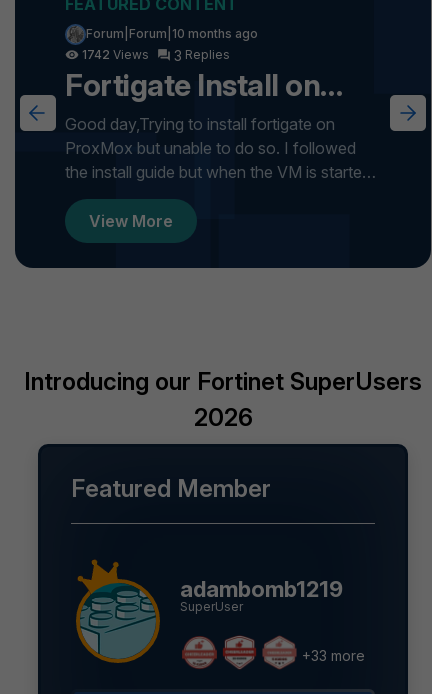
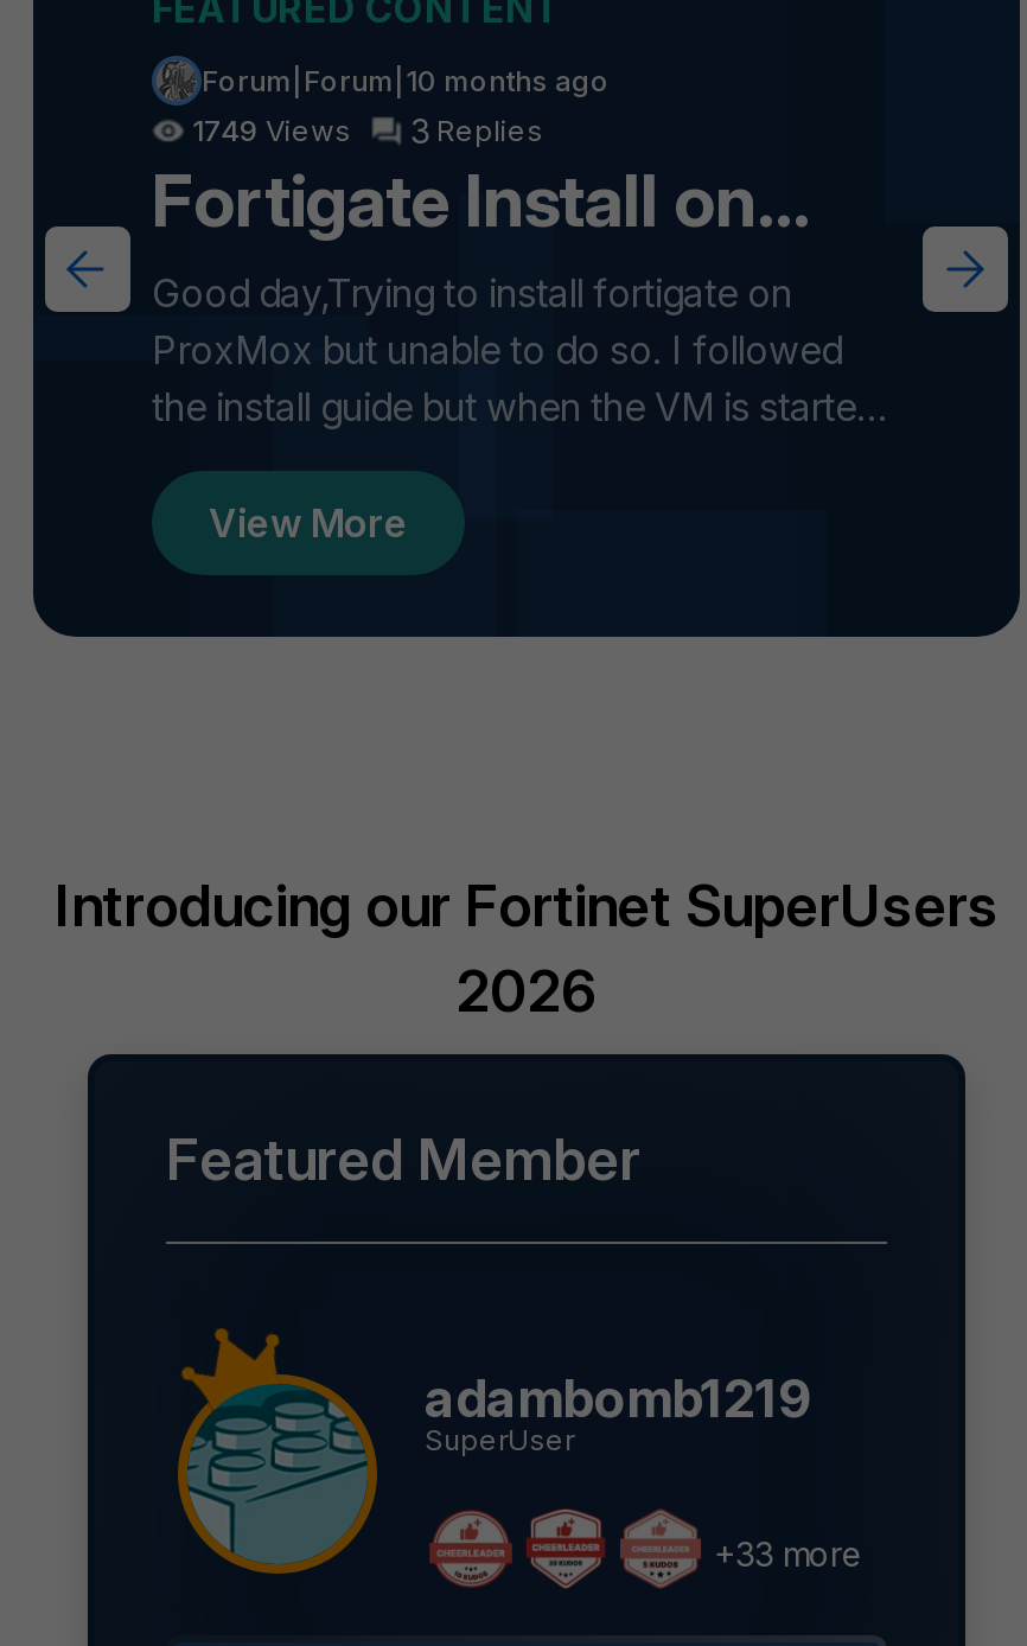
- 1742
+ 1749
